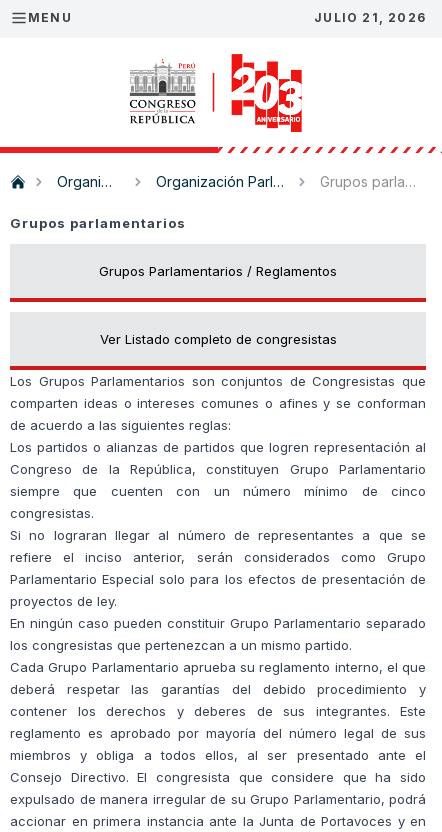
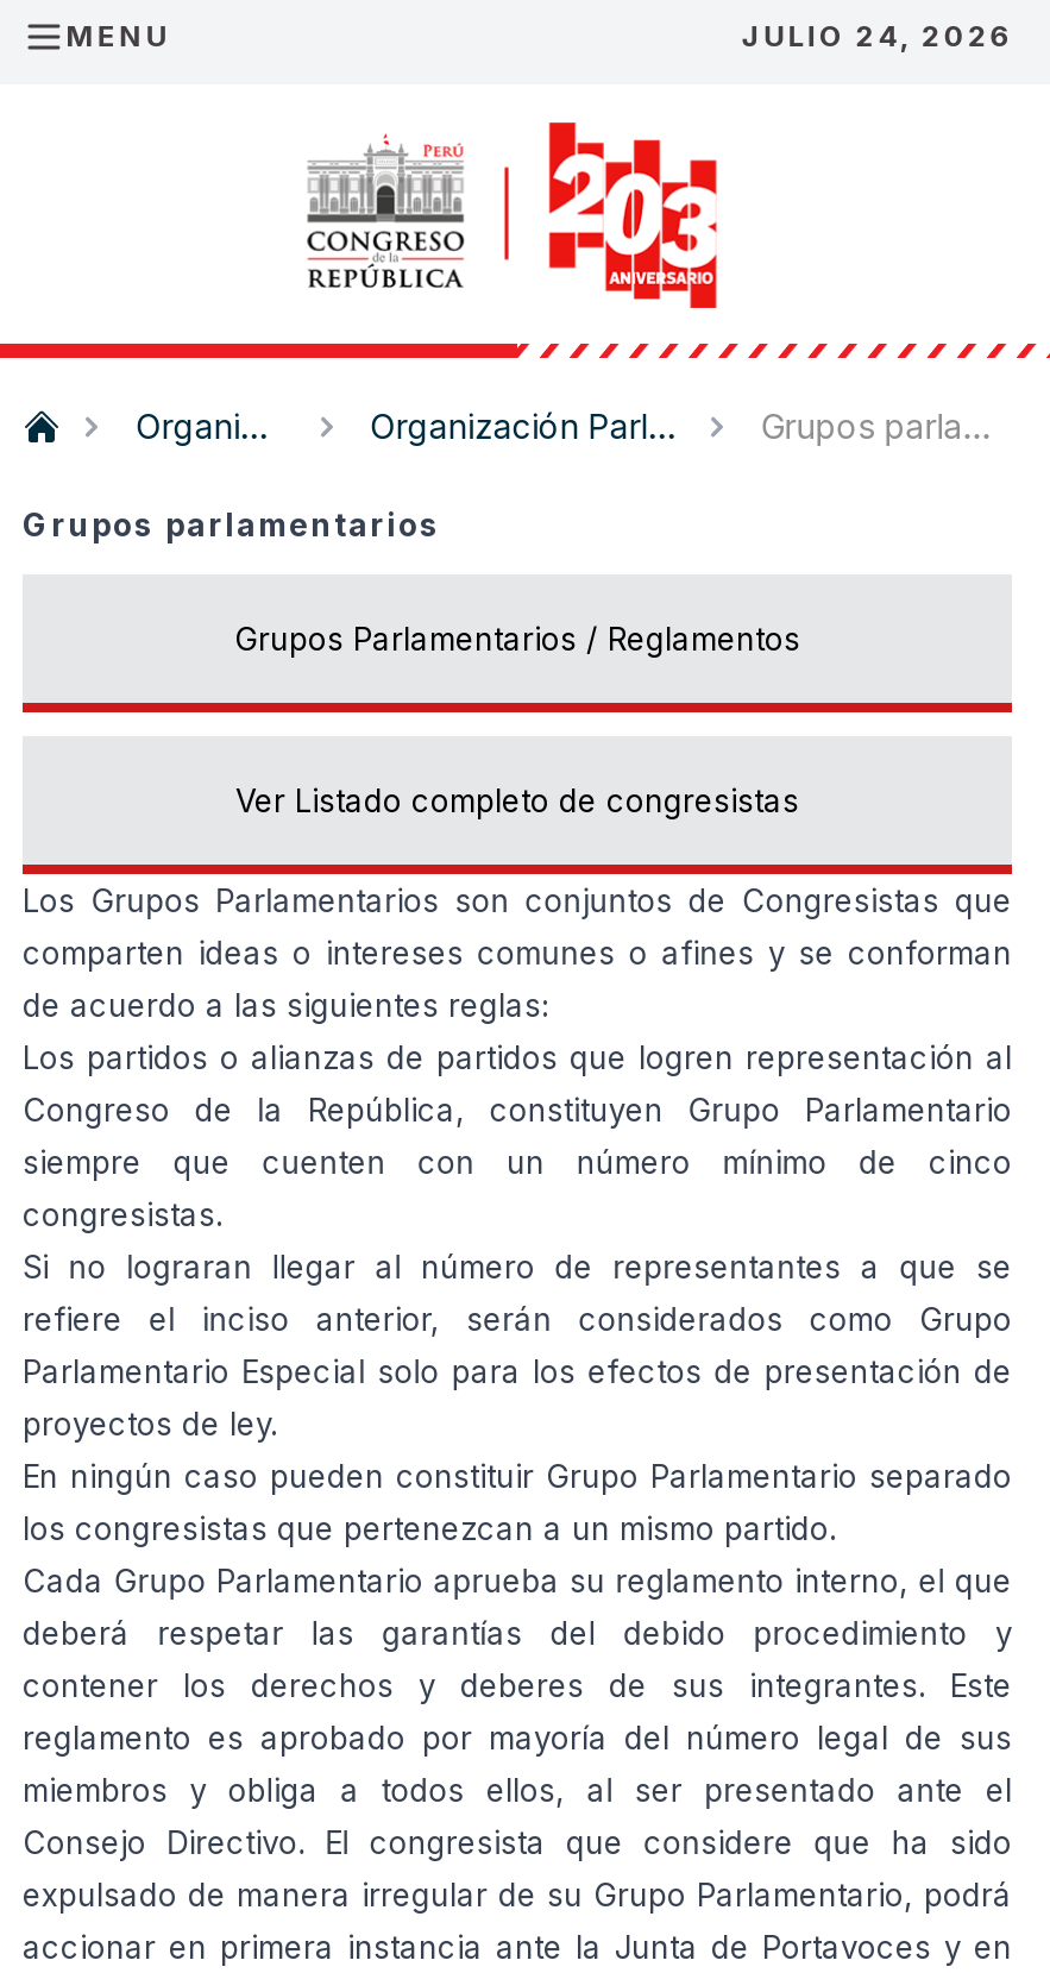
- JULIO 21, 2026
+ JULIO 24, 2026
